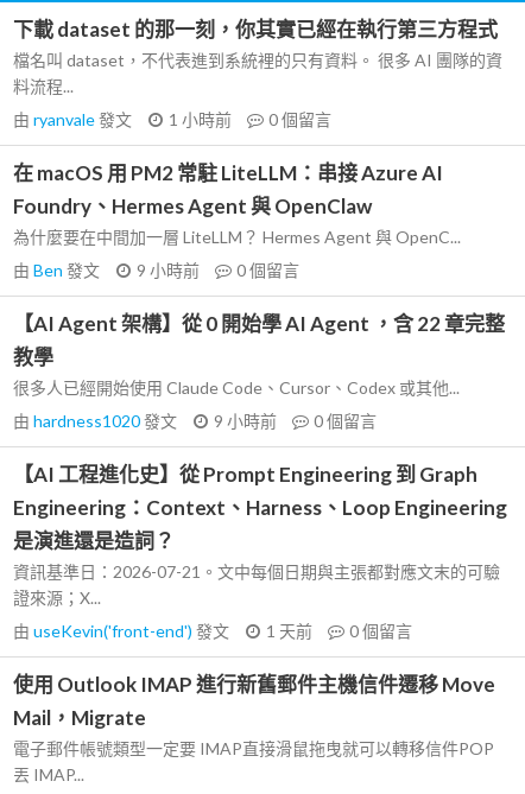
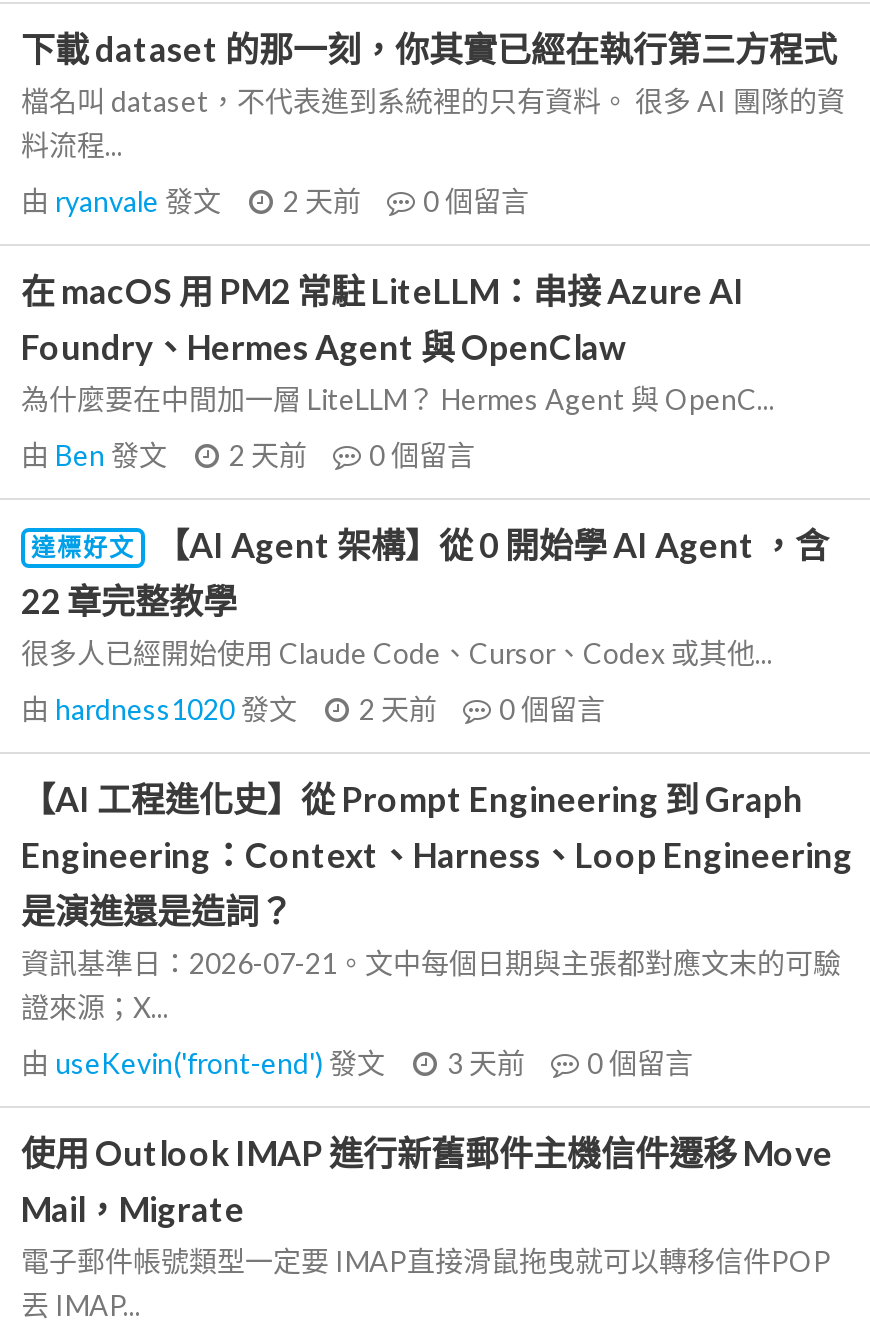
- 由ryanvale發文 1 小時前 0個留言
+ 由ryanvale發文 2 天前 0個留言

- 由Ben發文 9 小時前 0個留言
+ 由Ben發文 2 天前 0個留言

- 【AI Agent 架構】從 0 開始學 AI Agent ，含 22 章完整
- 教學
+ 達標好文
+ 【AI Agent 架構】從 0 開始學 AI Agent ，含
+ 22 章完整教學

- 由hardness1020發文 9 小時前 0個留言
+ 由hardness1020發文 2 天前 0個留言

- 由useKevin('front-end')發文 1 天前 0個留言
+ 由useKevin('front-end')發文 3 天前 0個留言
